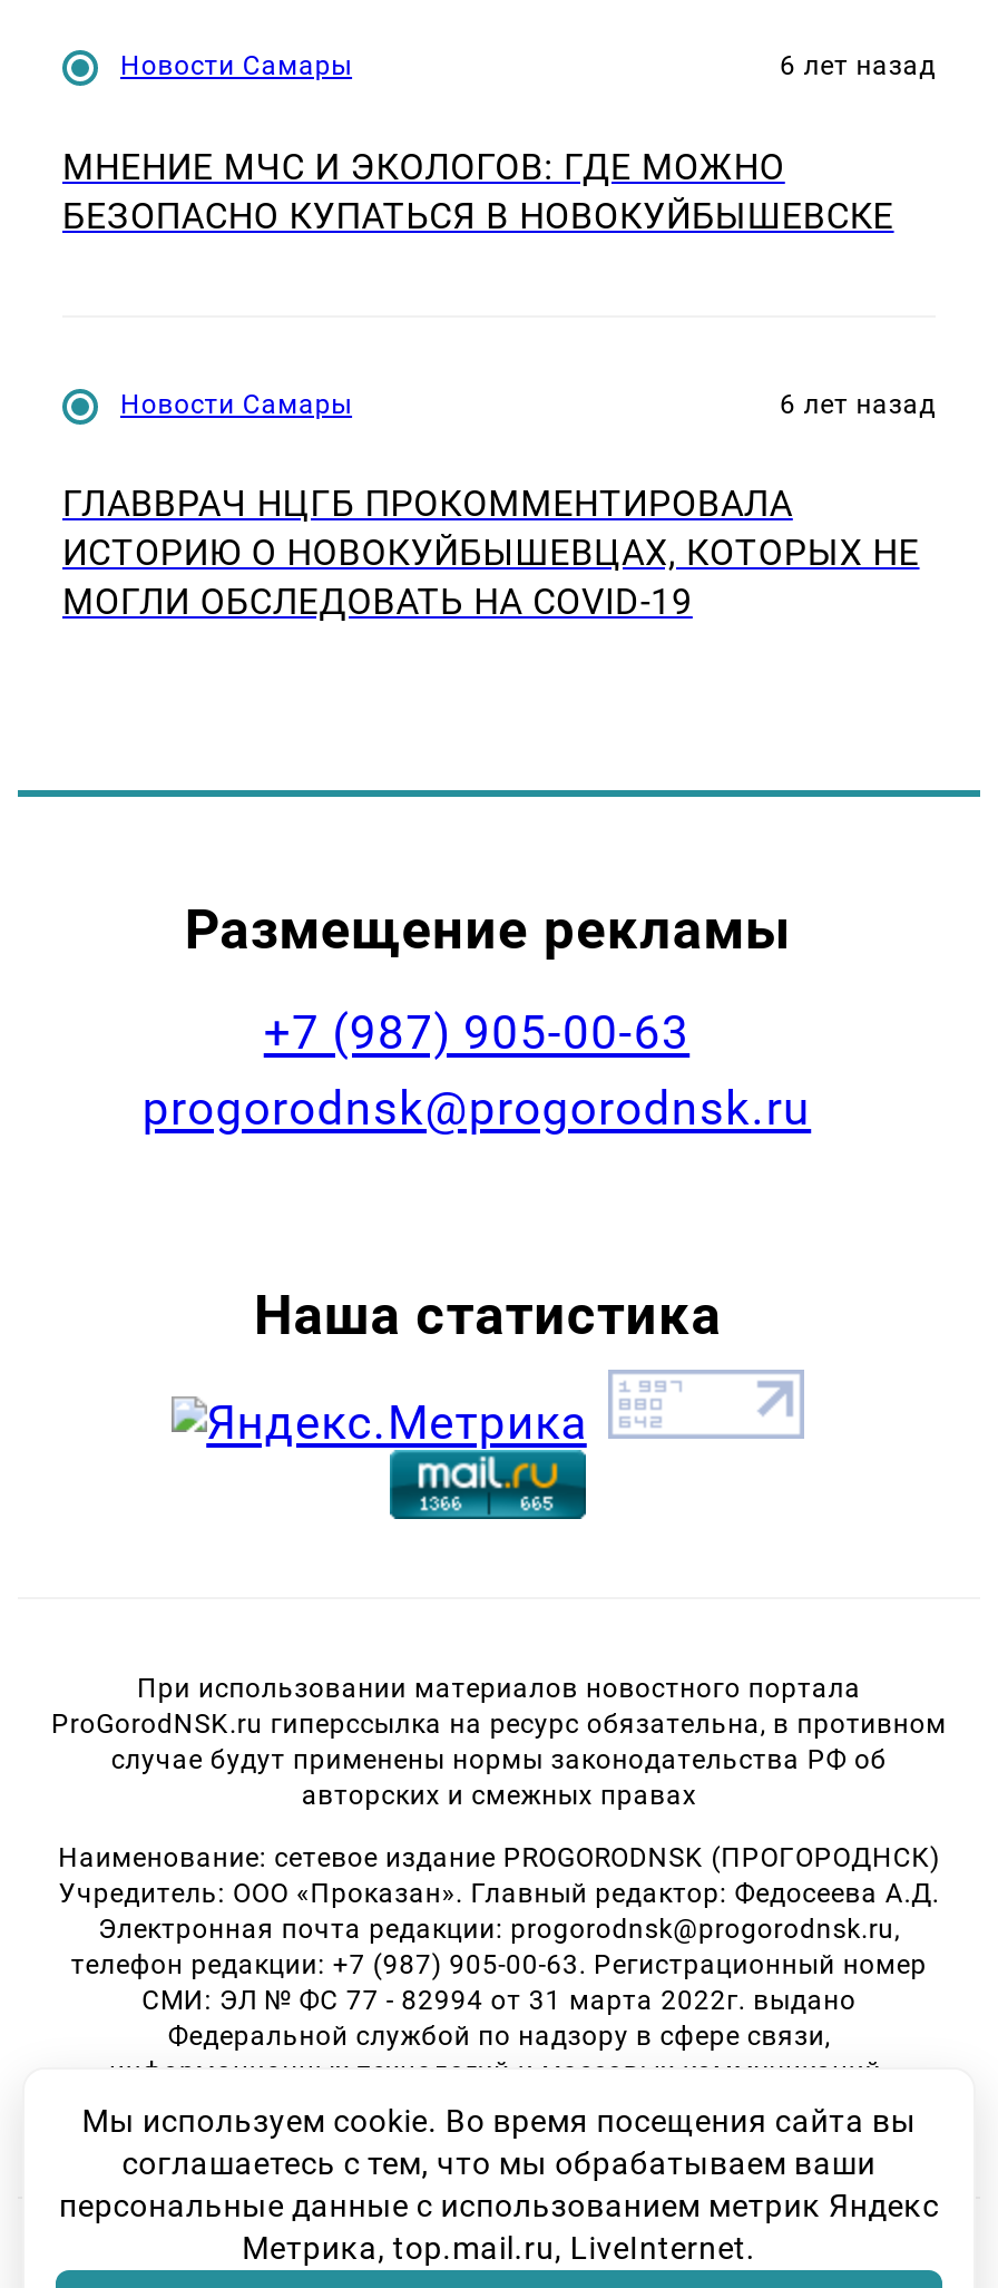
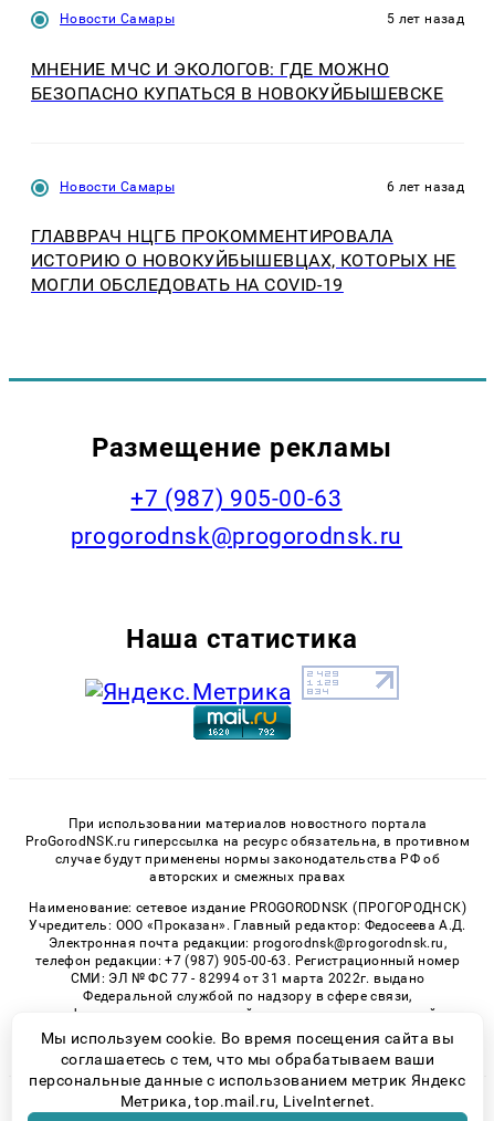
- 6 лет назад
+ 5 лет назад
